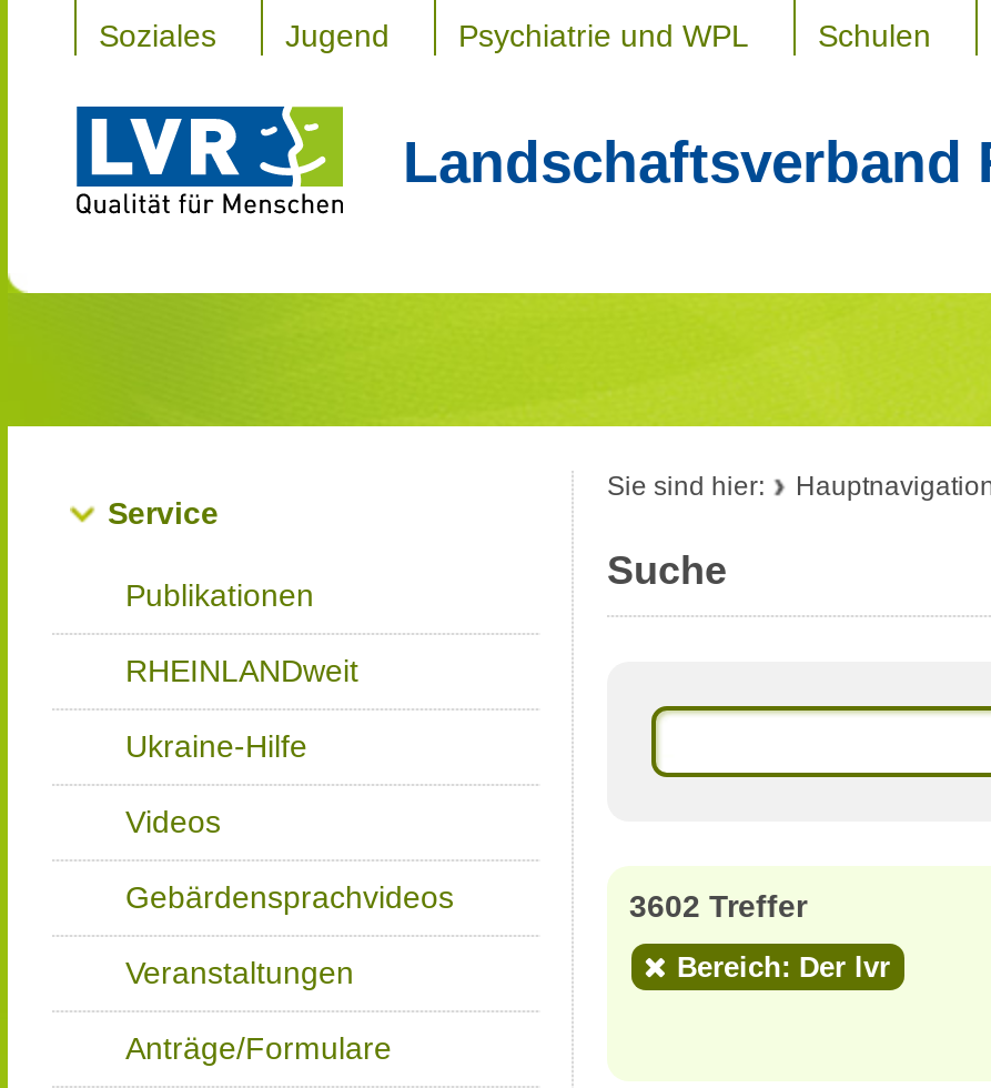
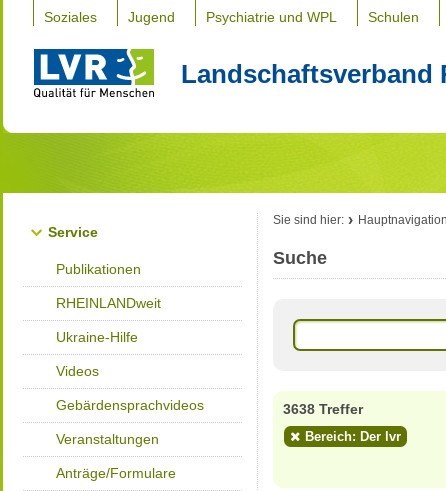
- 3602 Treffer
+ 3638 Treffer
